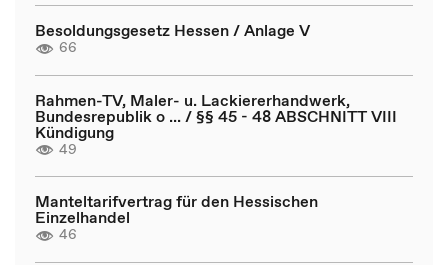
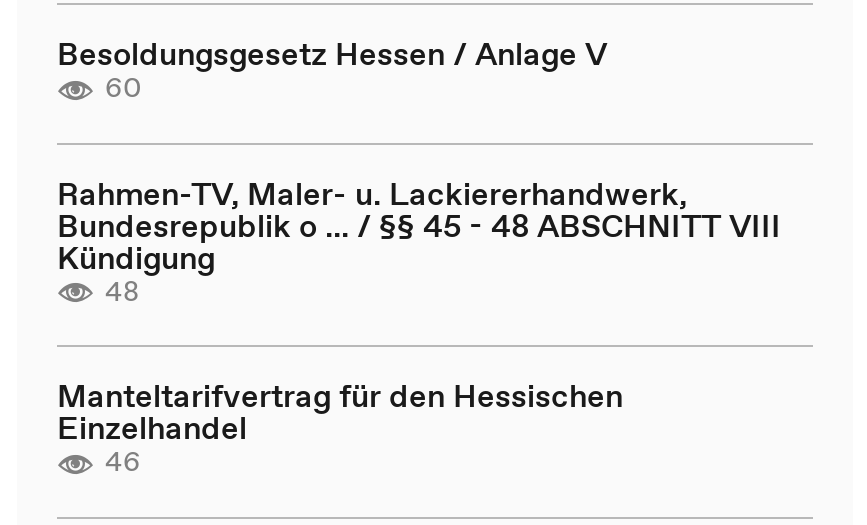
- 66
+ 60

- 49
+ 48
